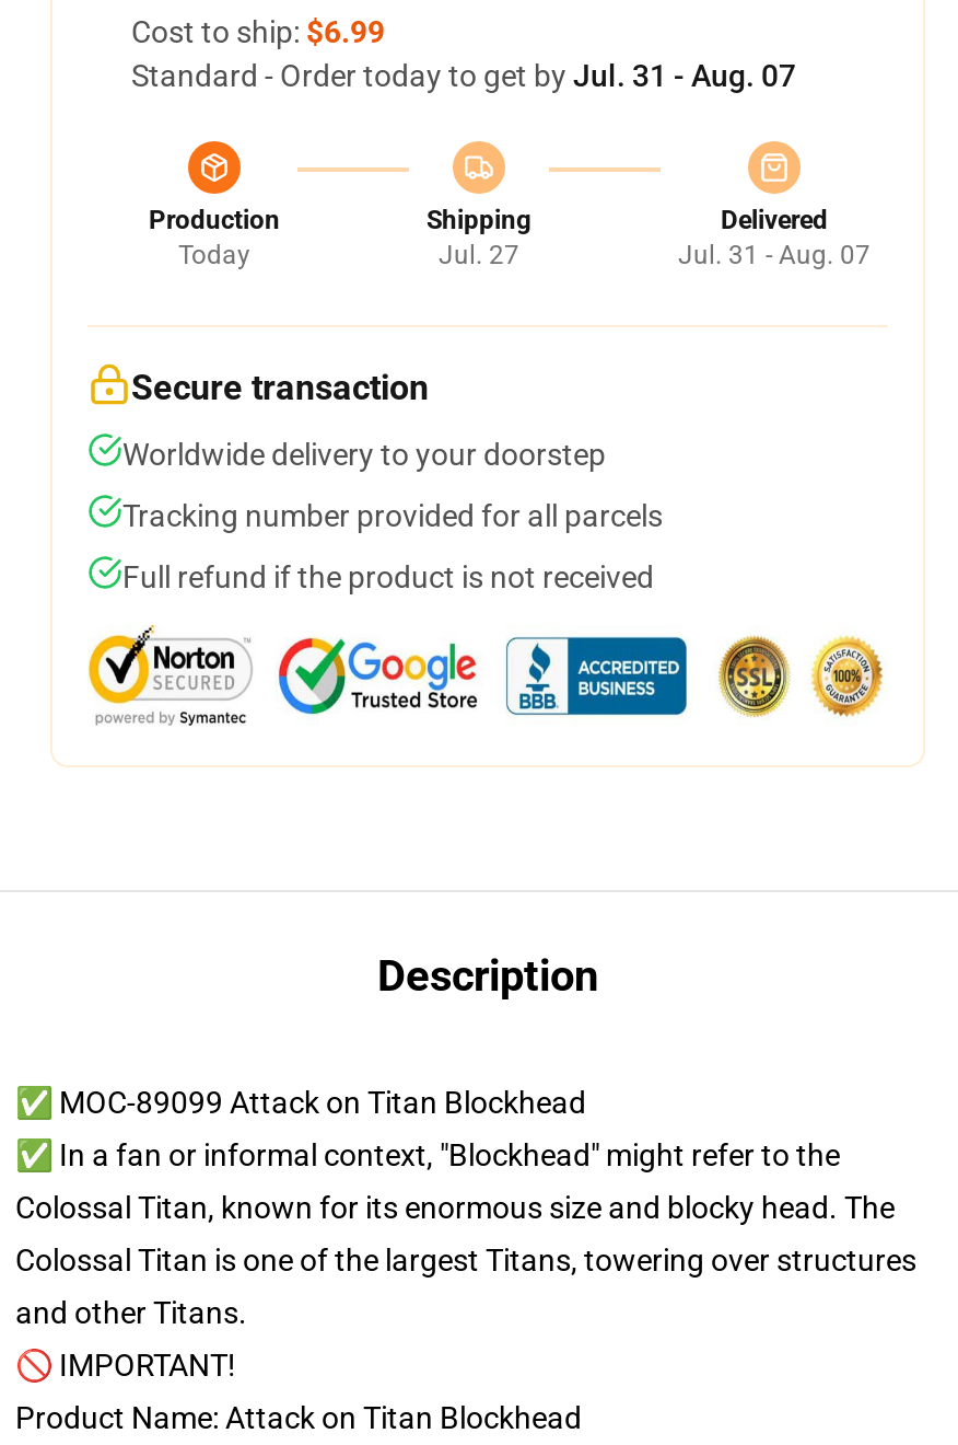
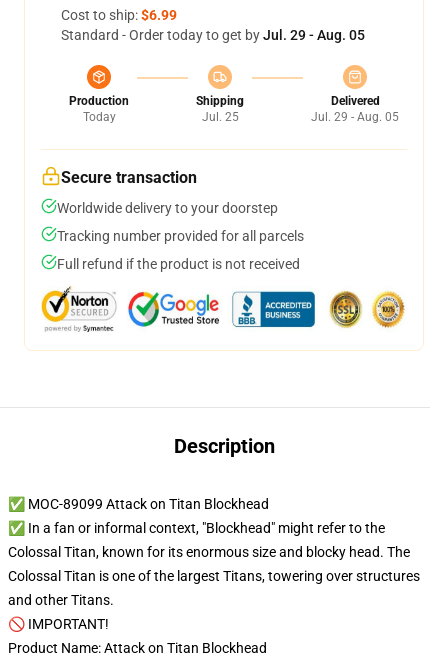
- Standard - Order today to get by Jul. 31 - Aug. 07
+ Standard - Order today to get by Jul. 29 - Aug. 05

- Jul. 27
+ Jul. 25

- Jul. 31 - Aug. 07
+ Jul. 29 - Aug. 05
